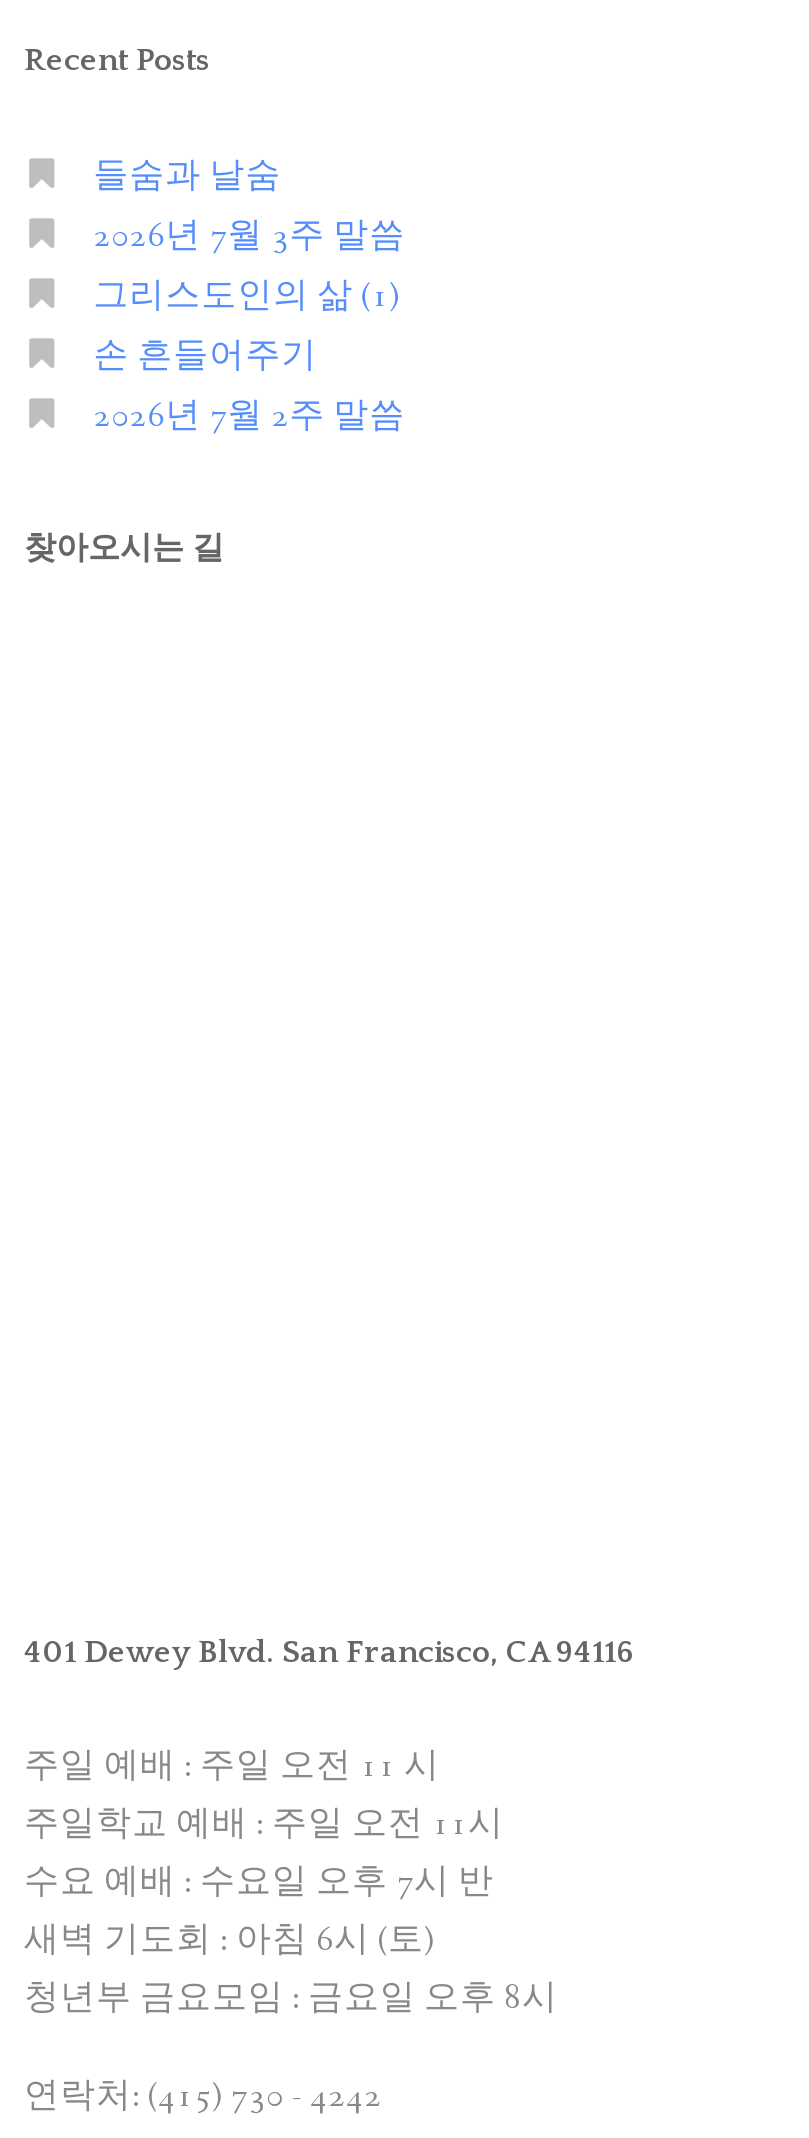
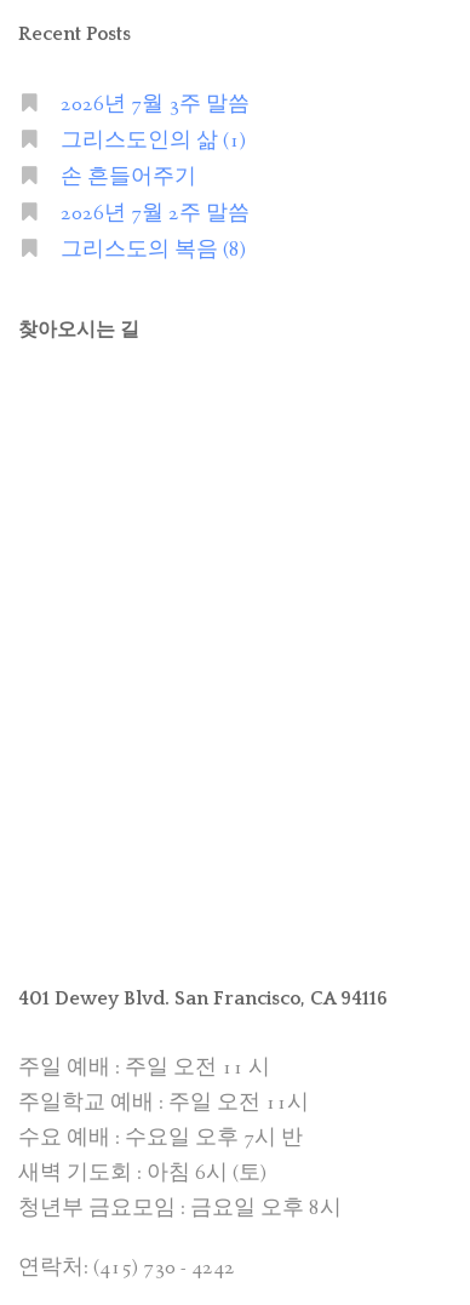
- 들숨과 날숨

moved up: 2026년 7월 3주 말씀 | 그리스도인의 삶 (1) | 손 흔들어주기 | 2026년 7월 2주 말씀

+ 그리스도의 복음 (8)
